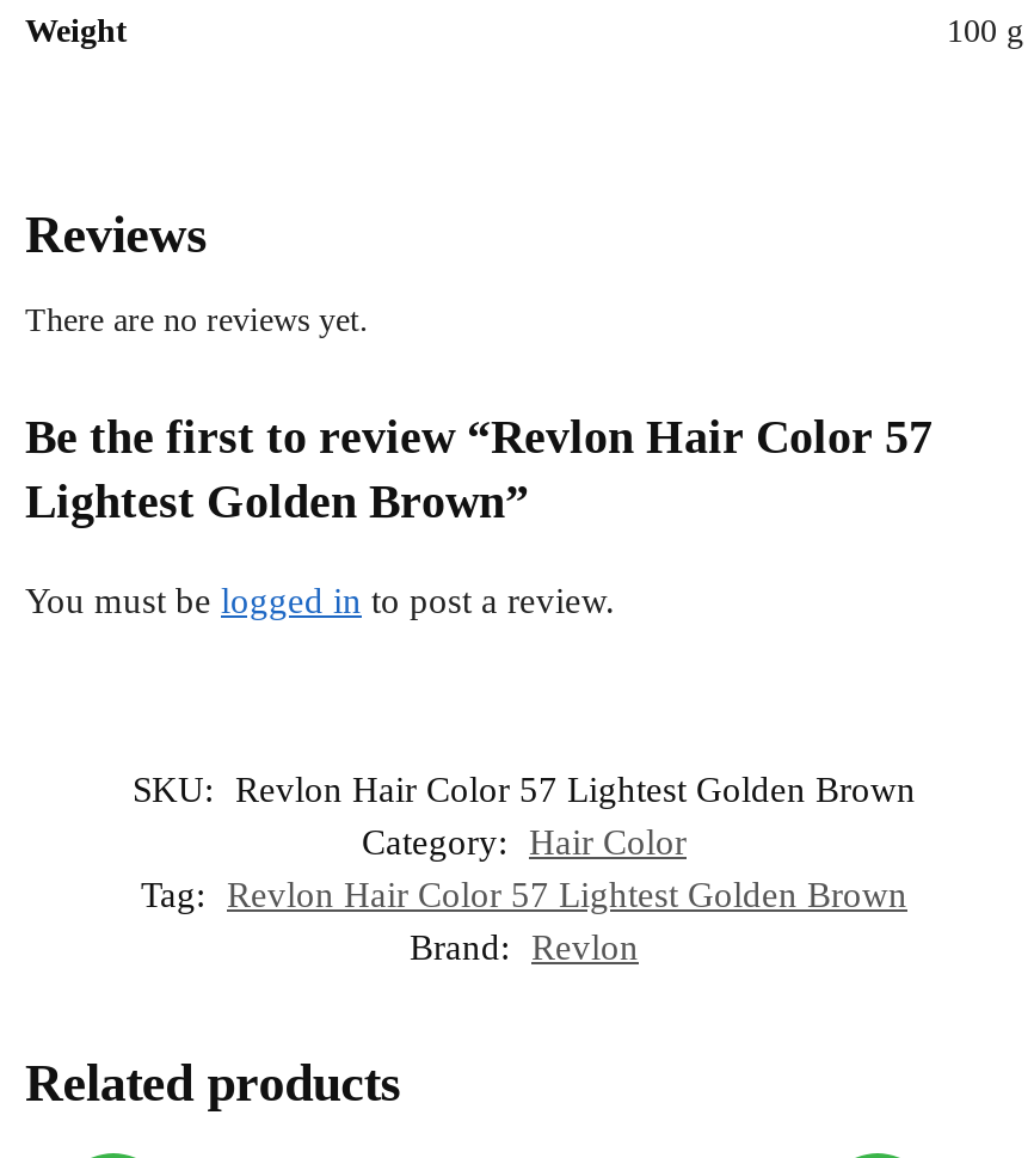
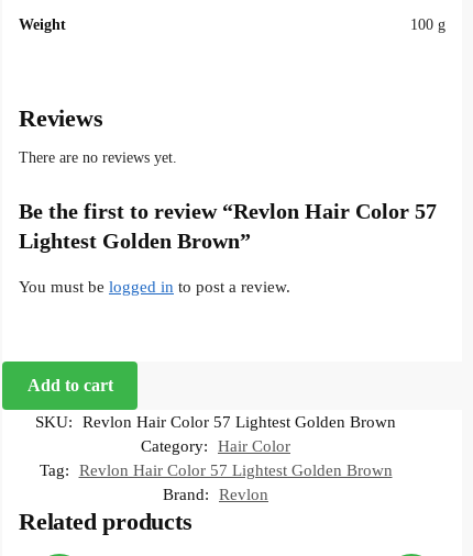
+ Add to cart

moved down: SKU: Revlon Hair Color 57 Lightest Golden Brown | Category: Hair Color | Tag: Revlon Hair Color 57 Lightest Golden Brown | Brand: Revlon
